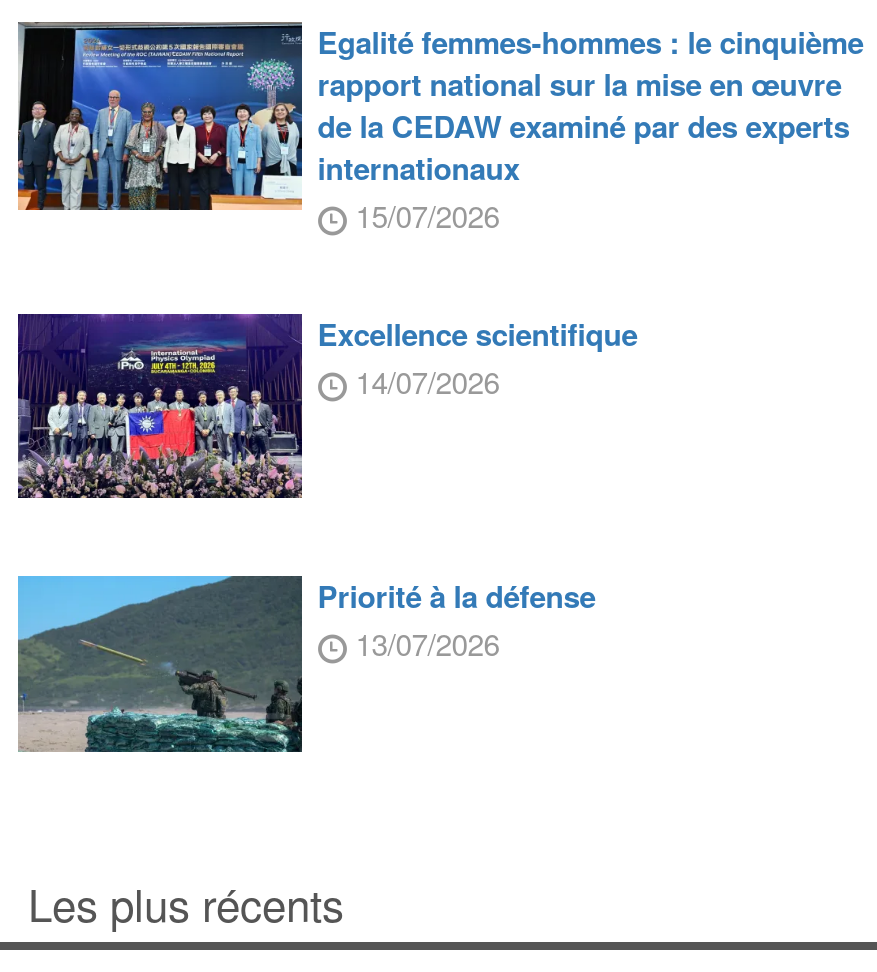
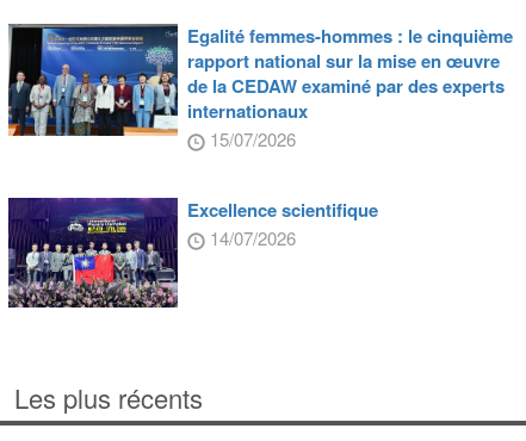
- [image]
- Priorité à la défense
- 13/07/2026
